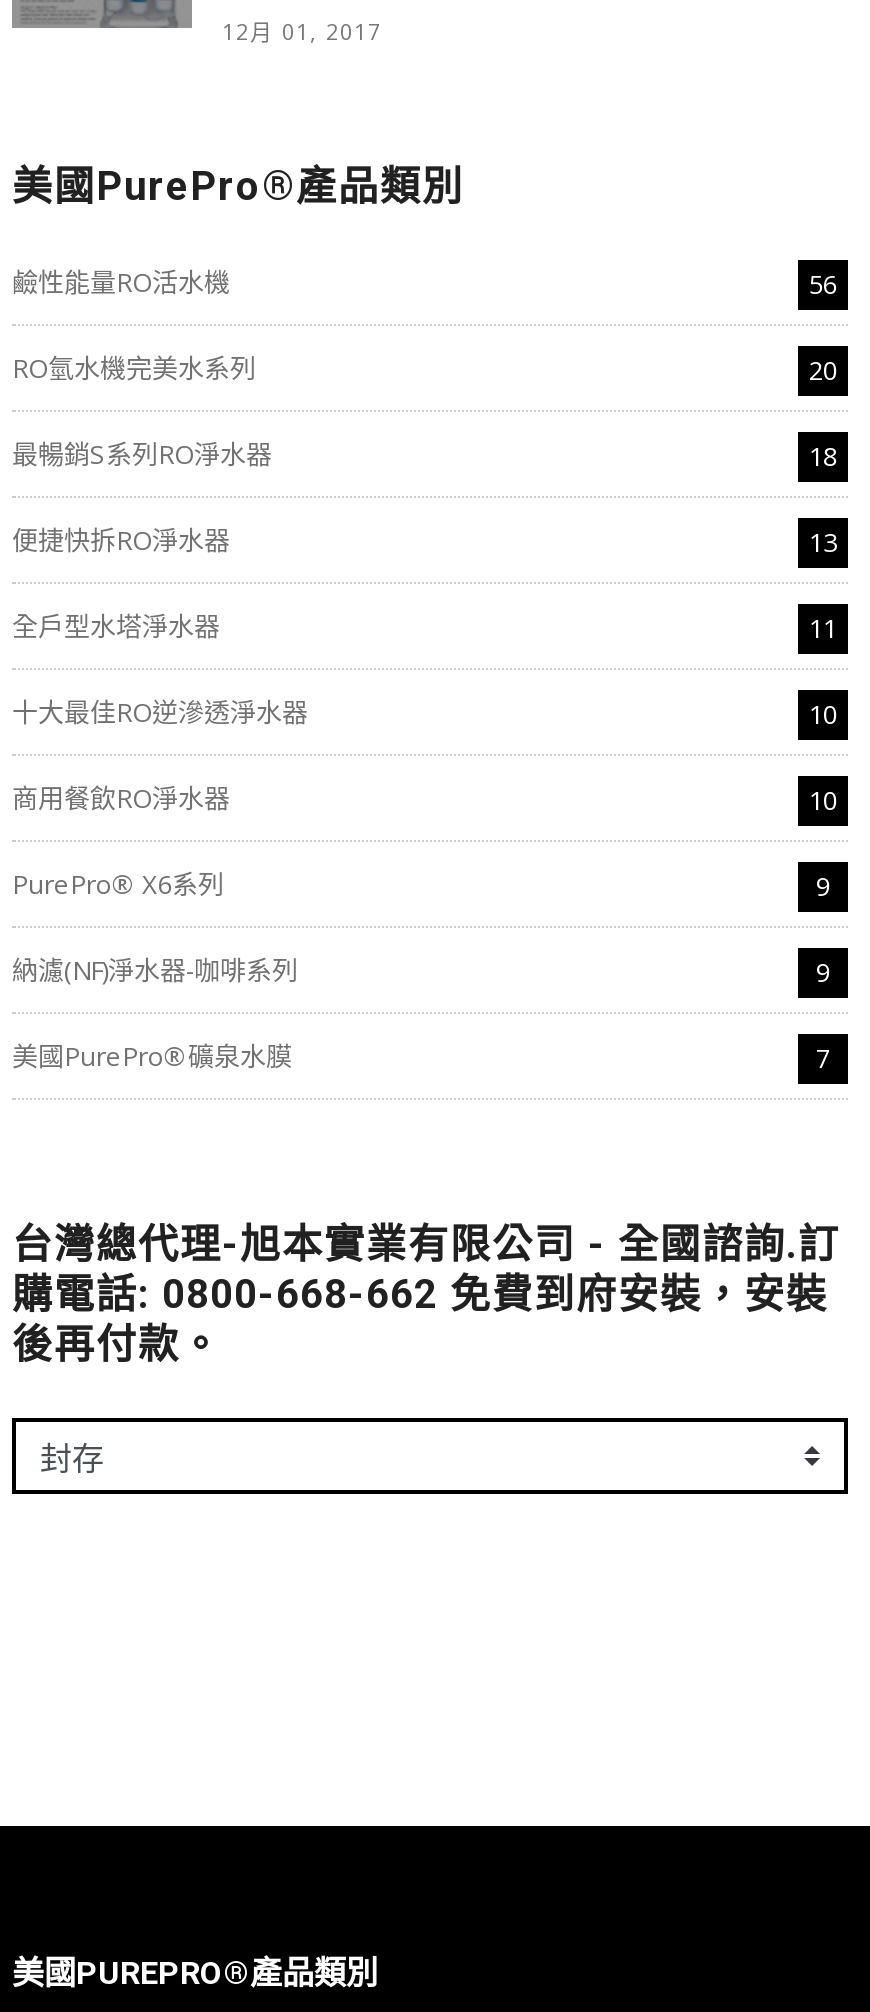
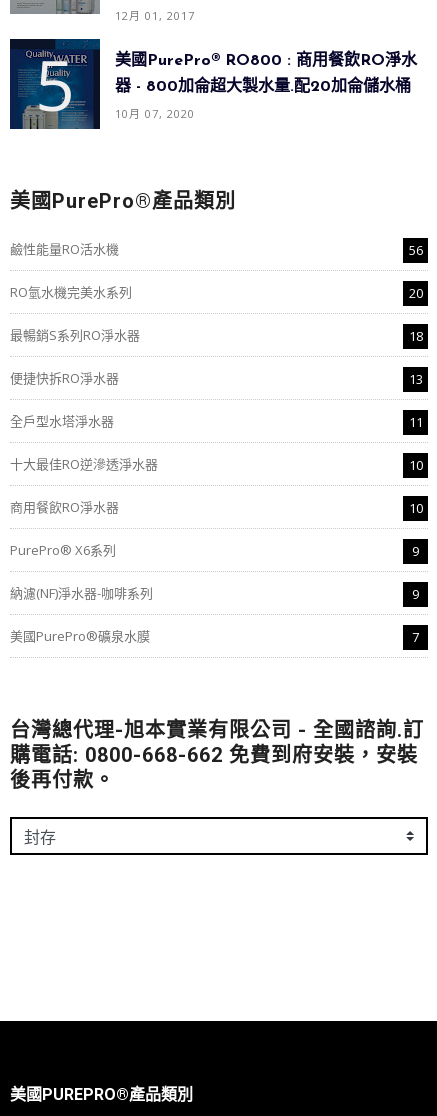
+ [image]
+ 美國PurePro® RO800 : 商用餐飲RO淨水
+ 器 - 800加侖超大製水量.配20加侖儲水桶
+ 10月 07, 2020
